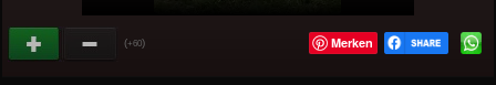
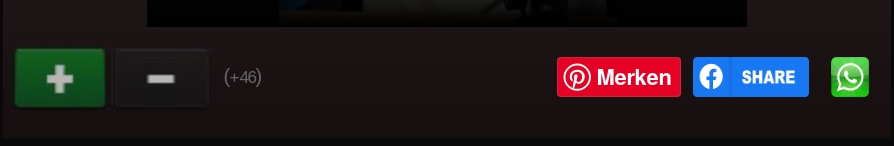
- (+60)
+ (+46)
